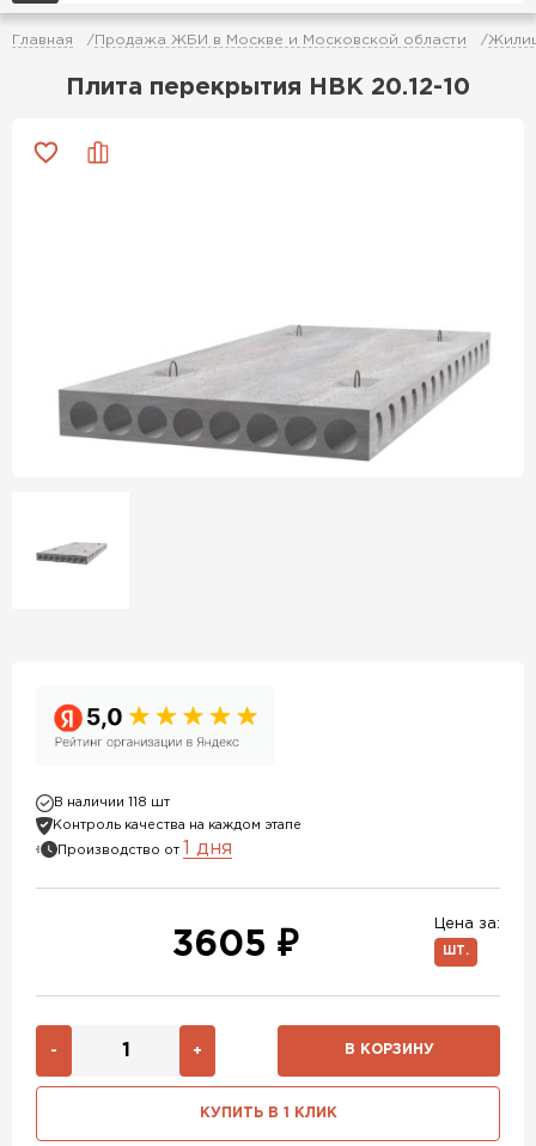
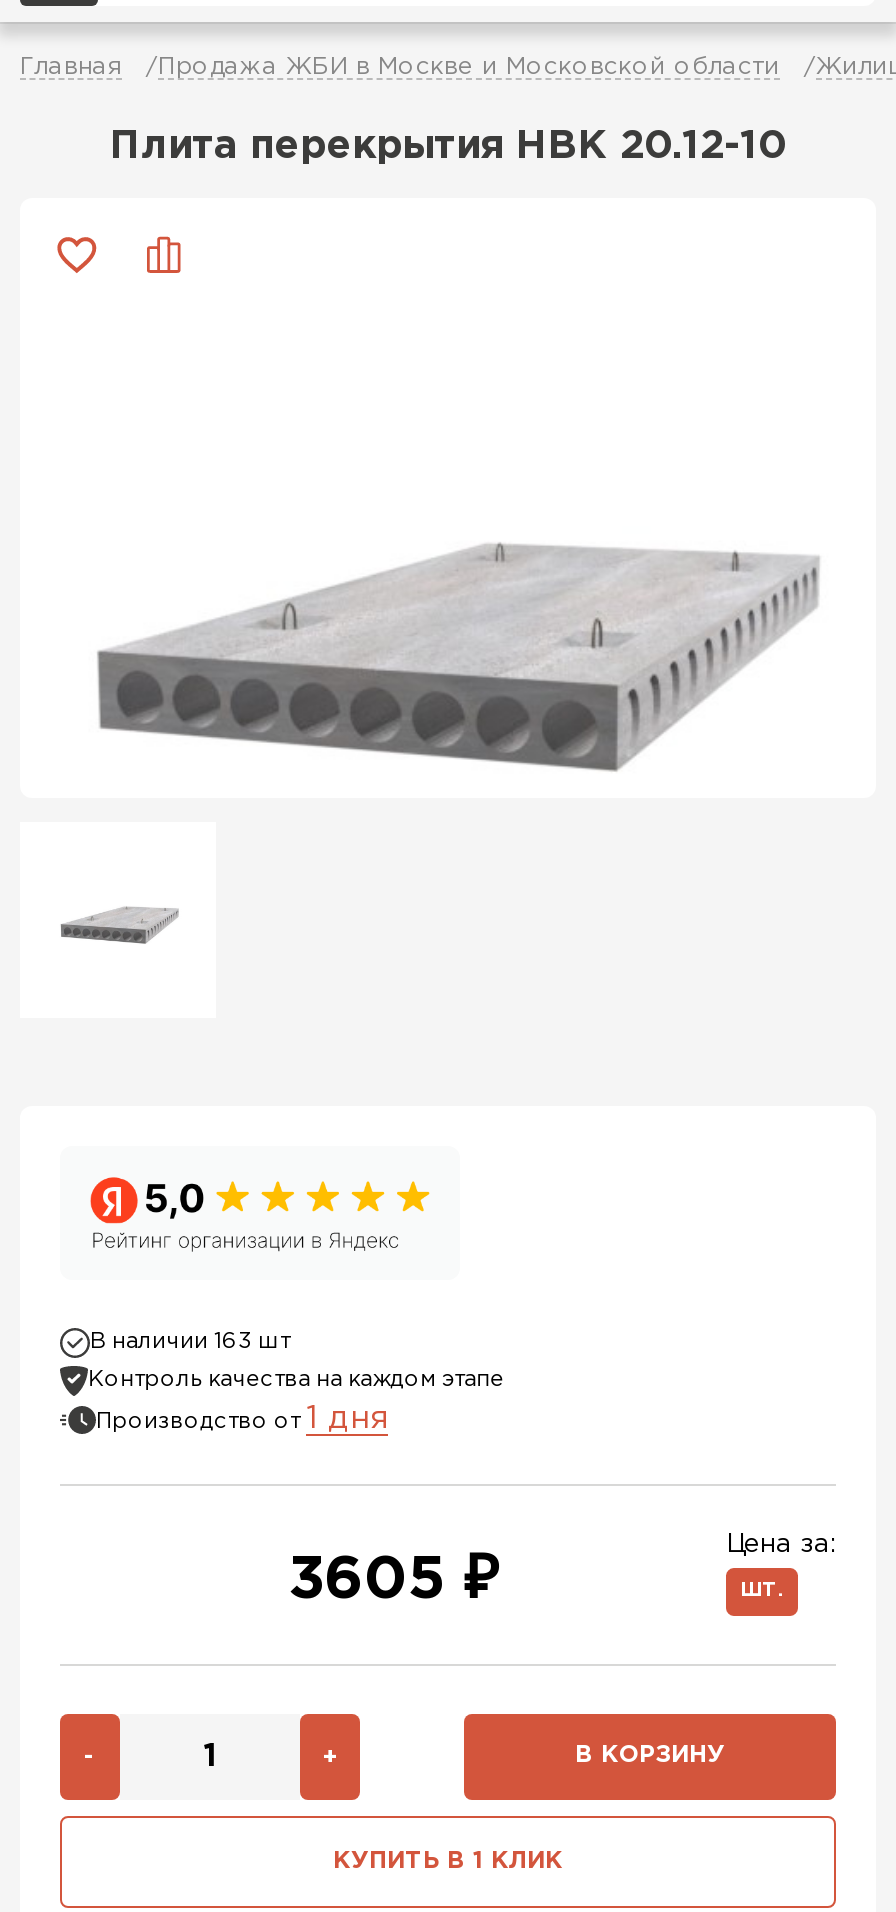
- В наличии 118 шт
+ В наличии 163 шт
